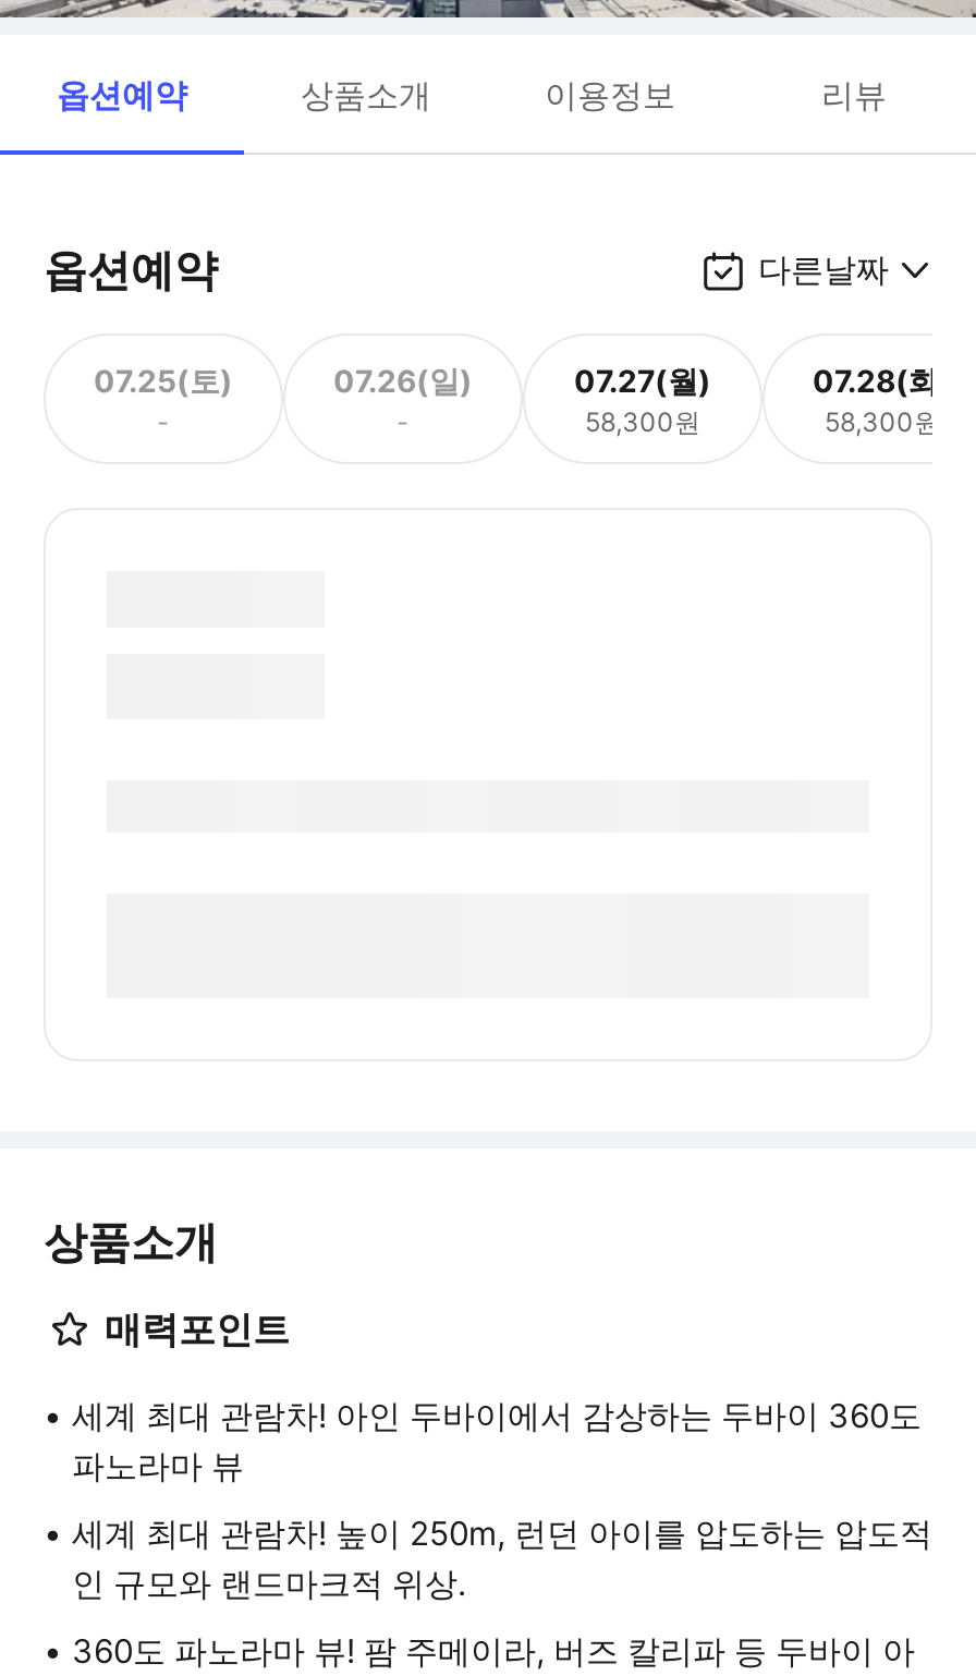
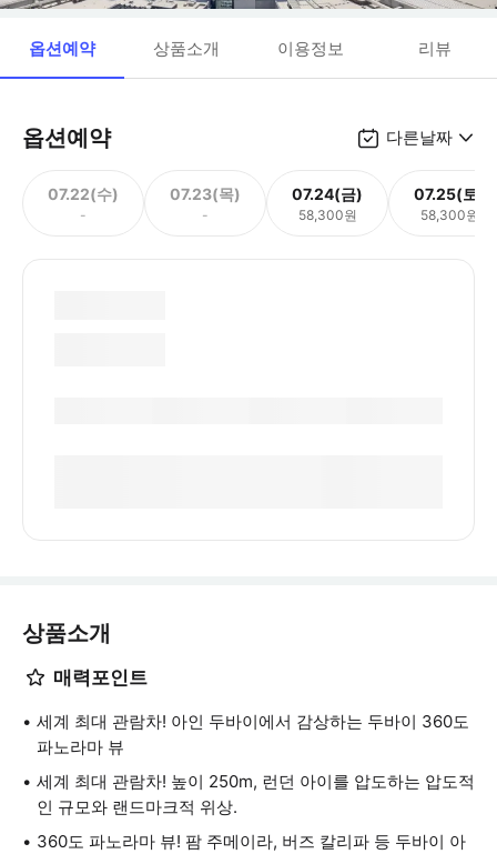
- 07.25(토)
+ 07.22(수)

- 07.26(일)
+ 07.23(목)

- 07.27(월)
+ 07.24(금)

- 07.28(화)
+ 07.25(토)
